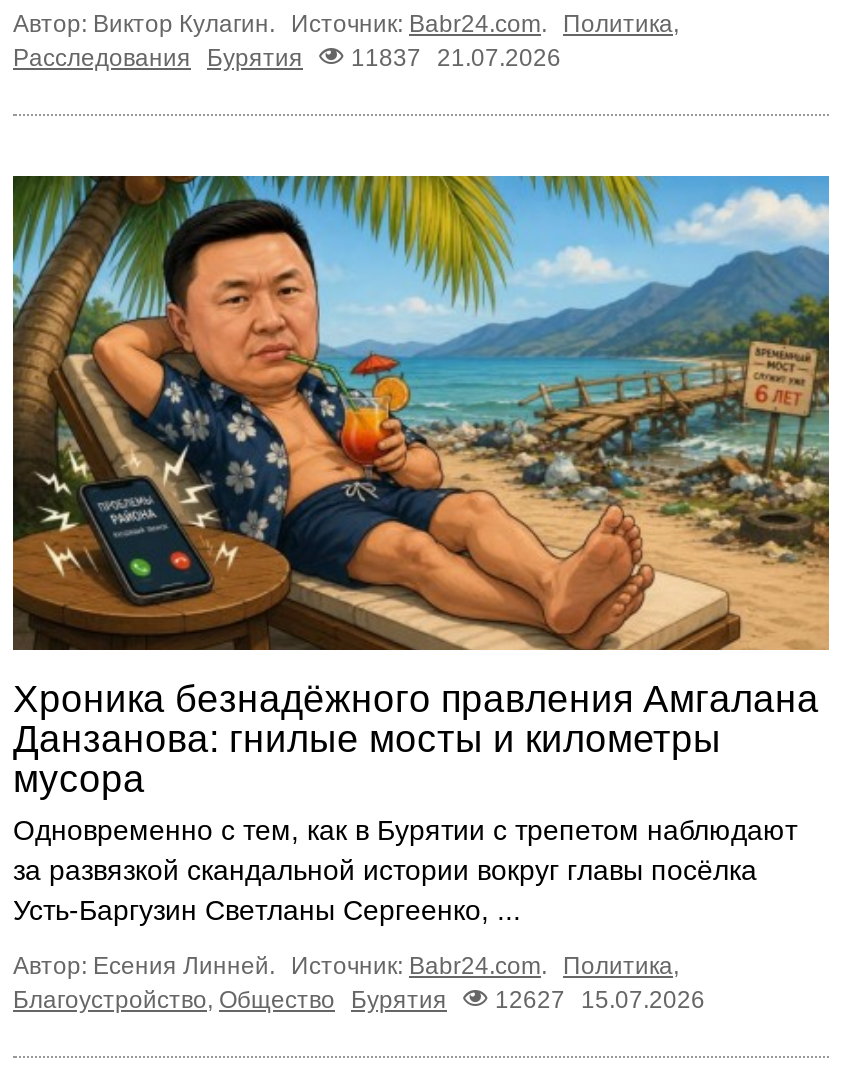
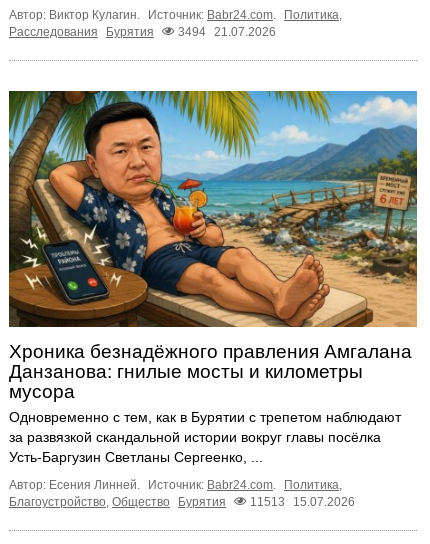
- Расследования Бурятия 11837 21.07.2026
+ Расследования Бурятия 3494 21.07.2026

- Благоустройство, Общество Бурятия 12627 15.07.2026
+ Благоустройство, Общество Бурятия 11513 15.07.2026
